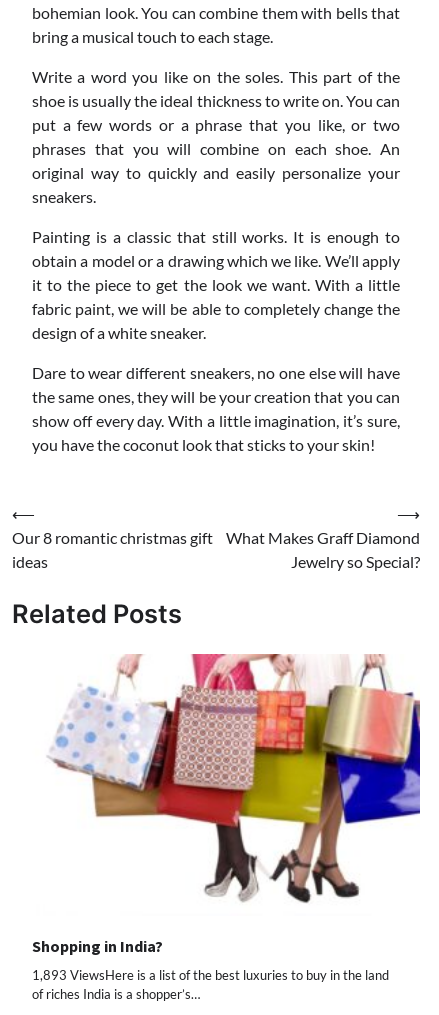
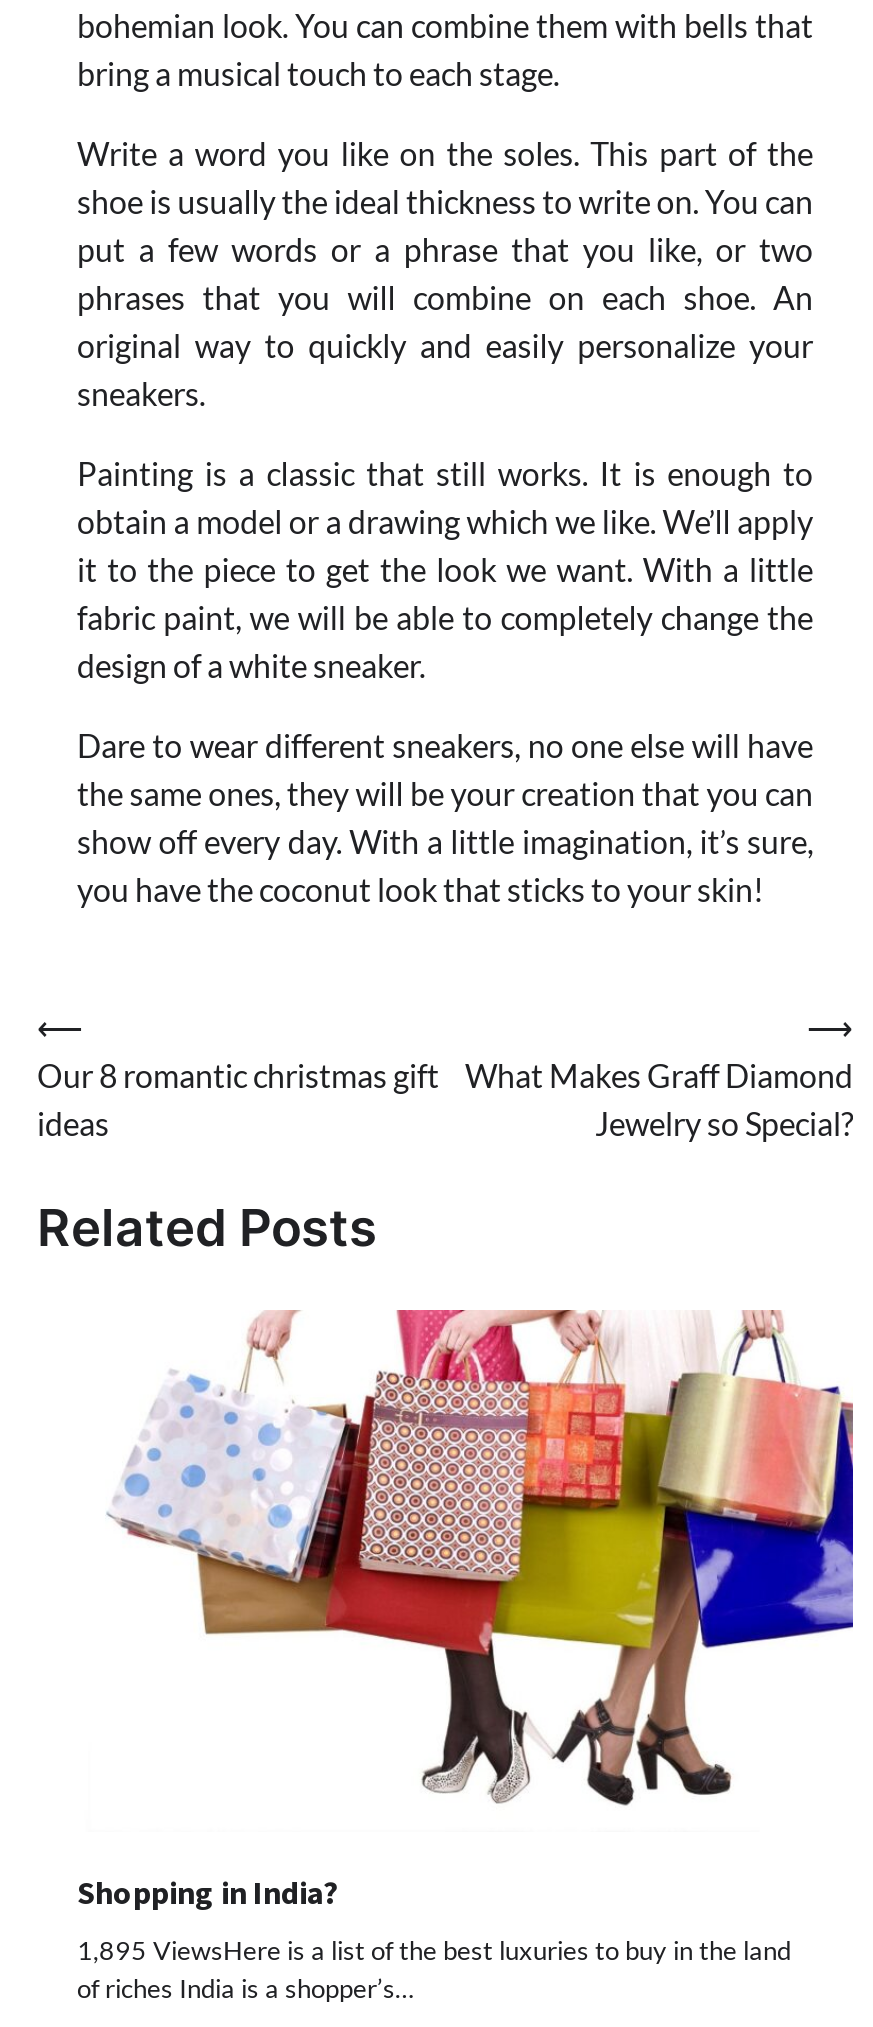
- 1,893 ViewsHere is a list of the best luxuries to buy in the land
+ 1,895 ViewsHere is a list of the best luxuries to buy in the land
